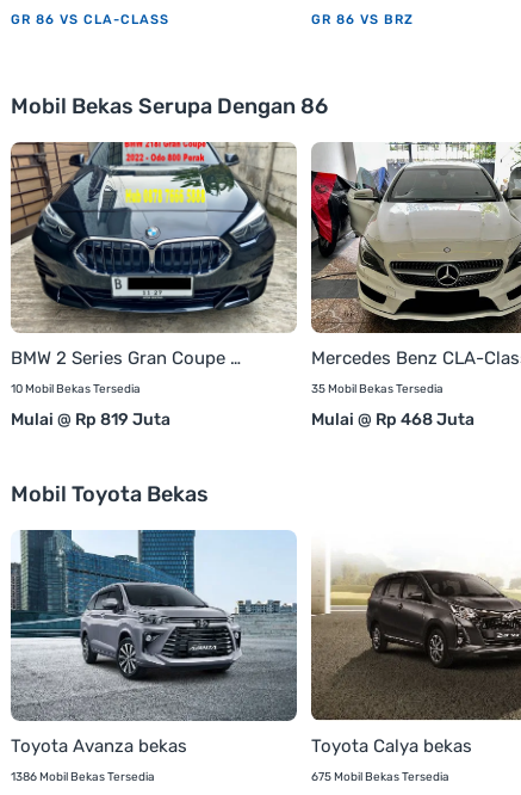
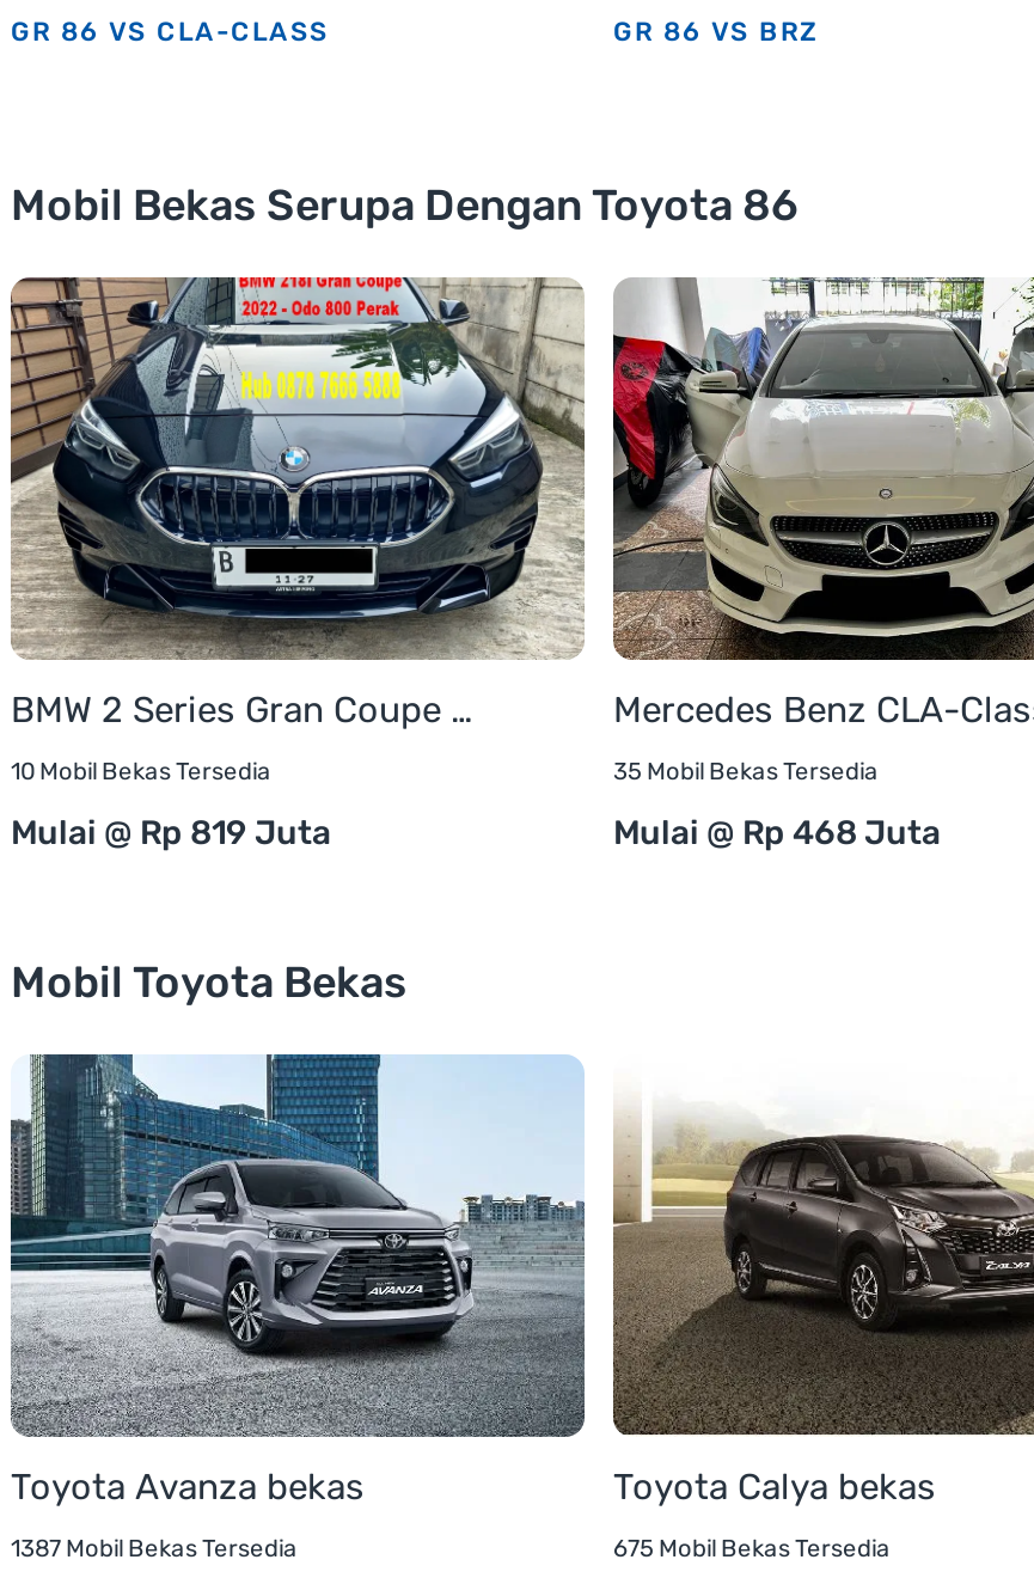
- Mobil Bekas Serupa Dengan 86
+ Mobil Bekas Serupa Dengan Toyota 86

- 1386 Mobil Bekas Tersedia
+ 1387 Mobil Bekas Tersedia
